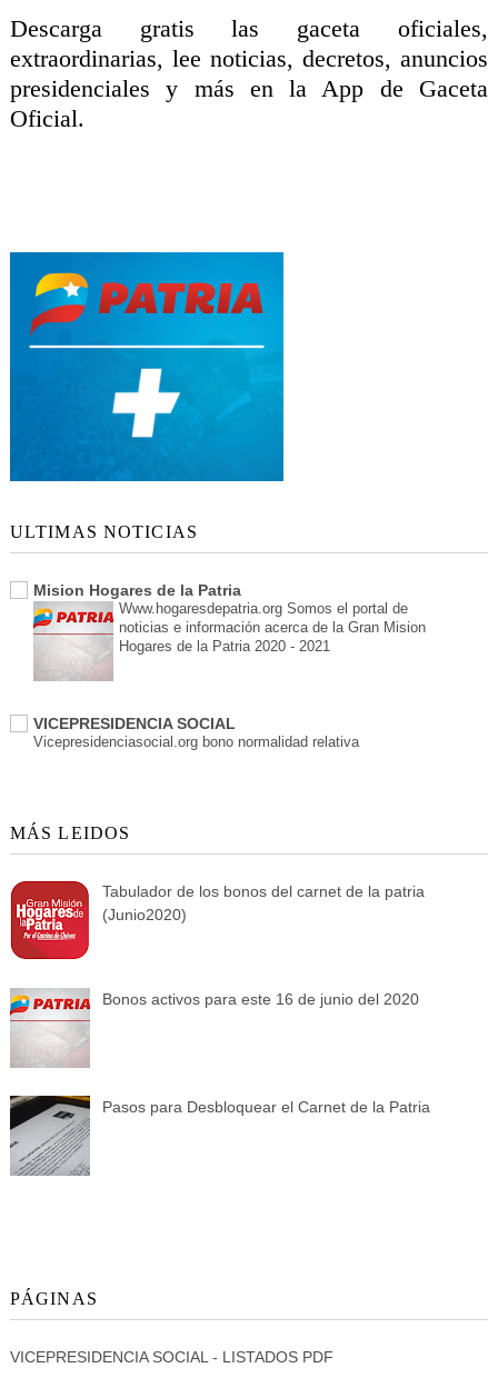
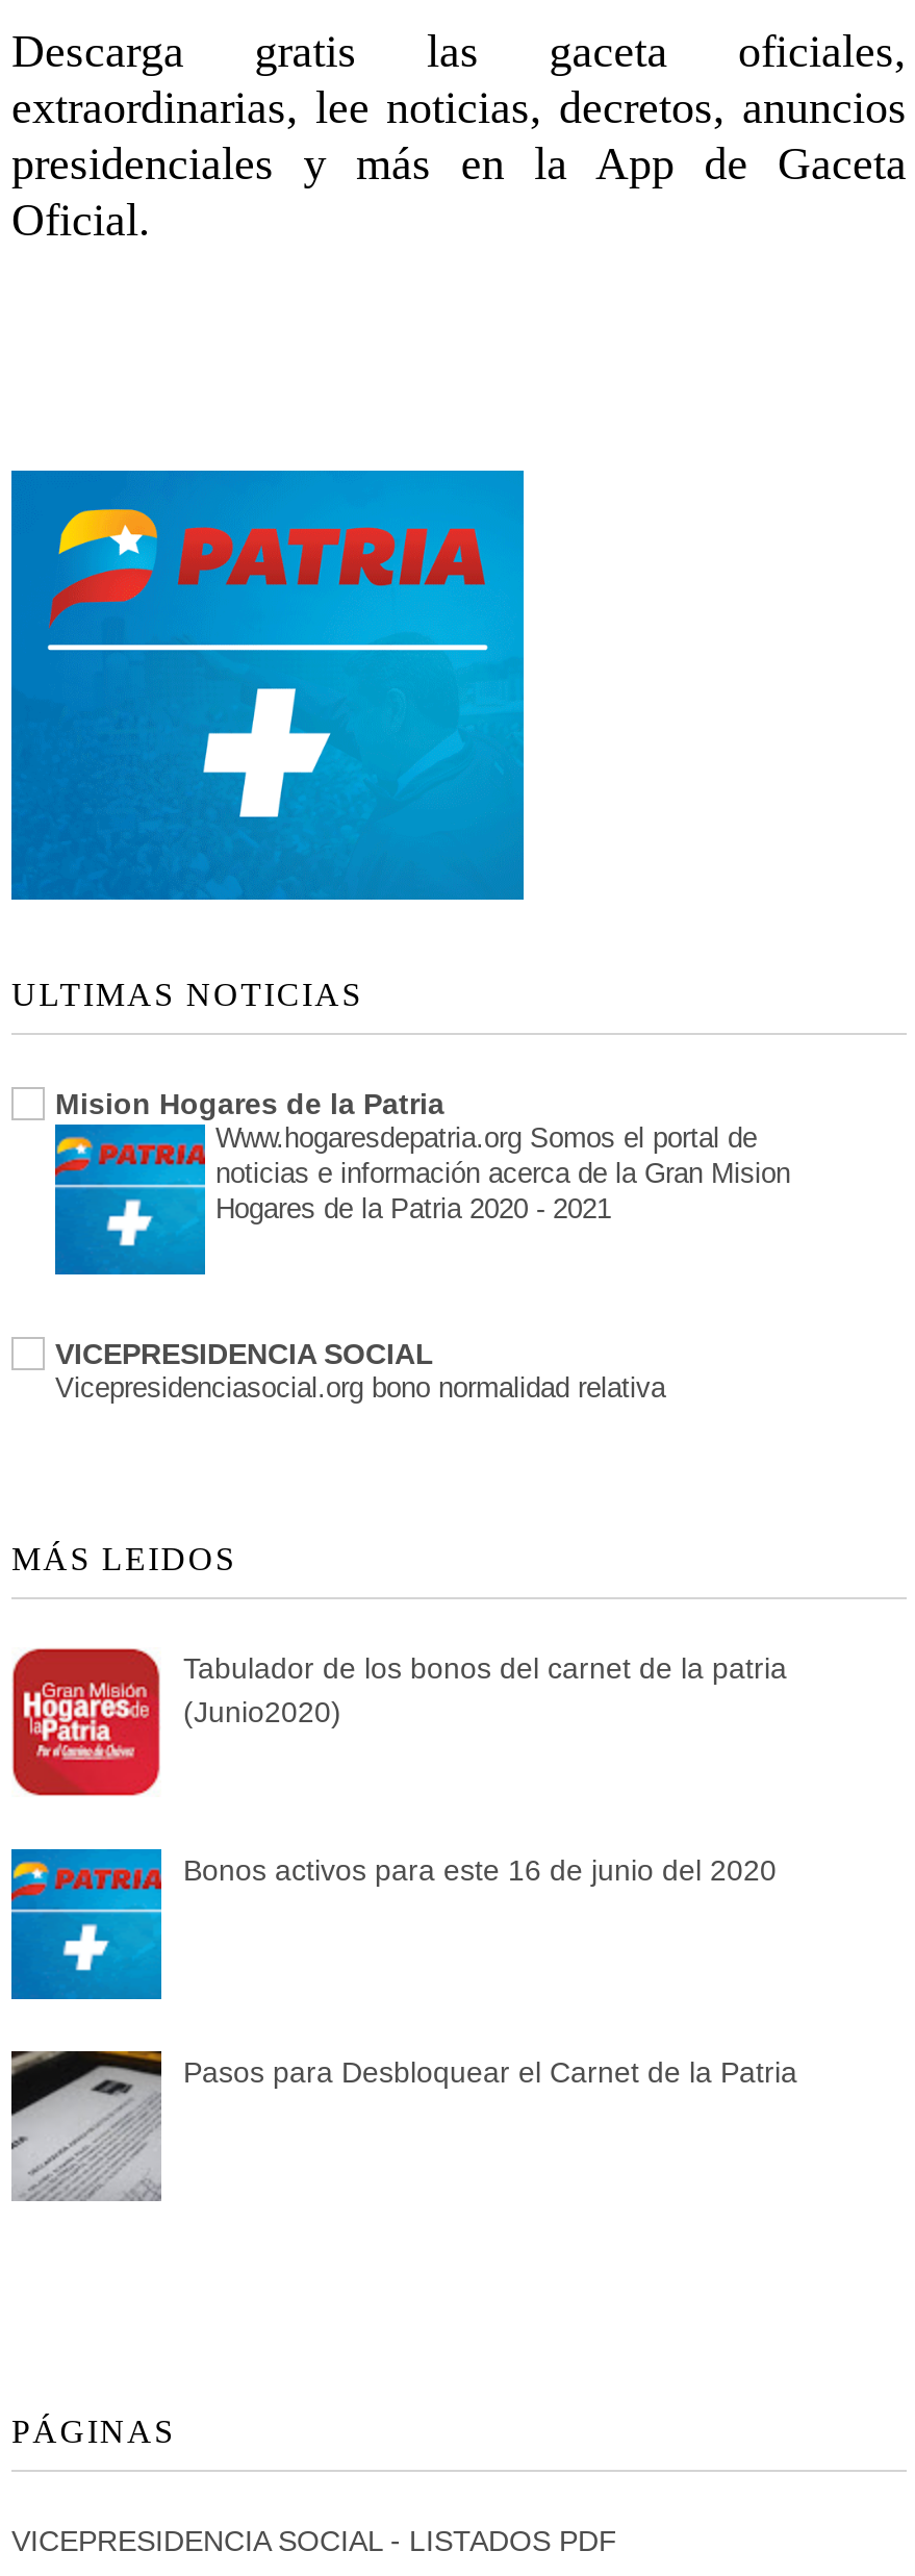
- [image]
+ [image]

- [image]
+ [image]
